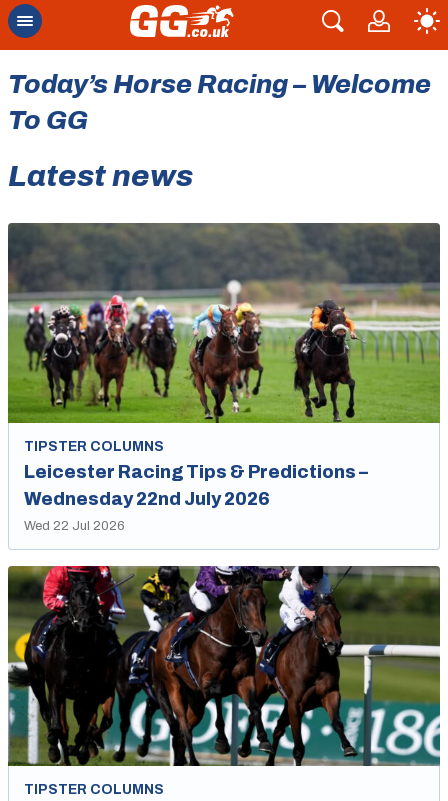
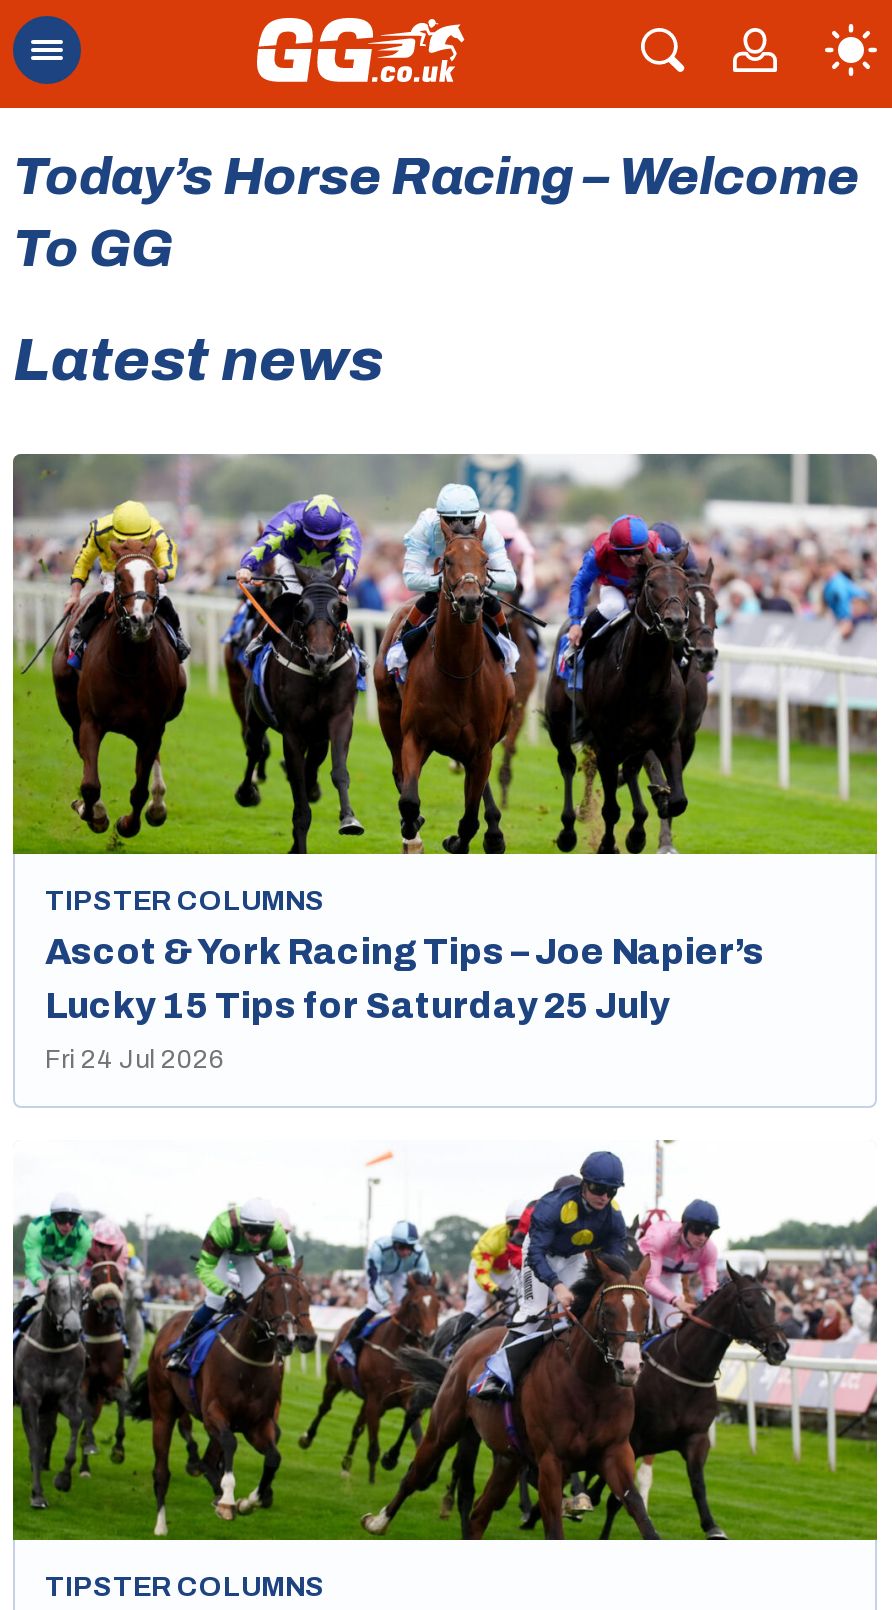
- [image]
- Leicester Racing Tips & Predictions –
- Wednesday 22nd July 2026
+ [image]
+ Ascot & York Racing Tips – Joe Napier’s
+ Lucky 15 Tips for Saturday 25 July

- Wed 22 Jul 2026
+ Fri 24 Jul 2026

- [image]
+ [image]
